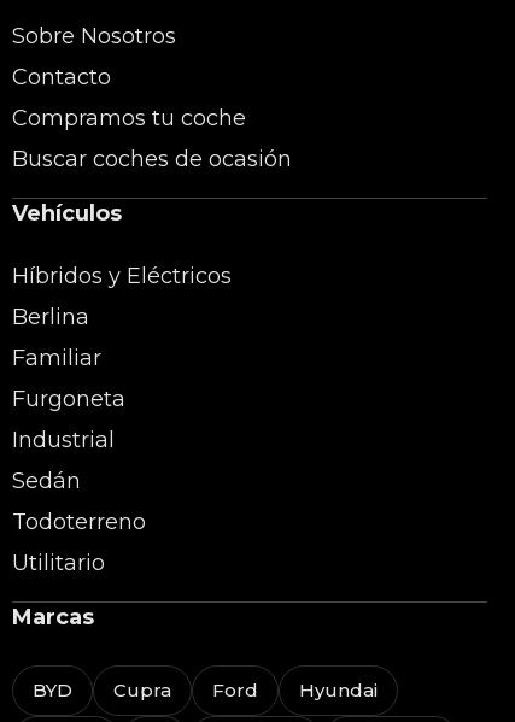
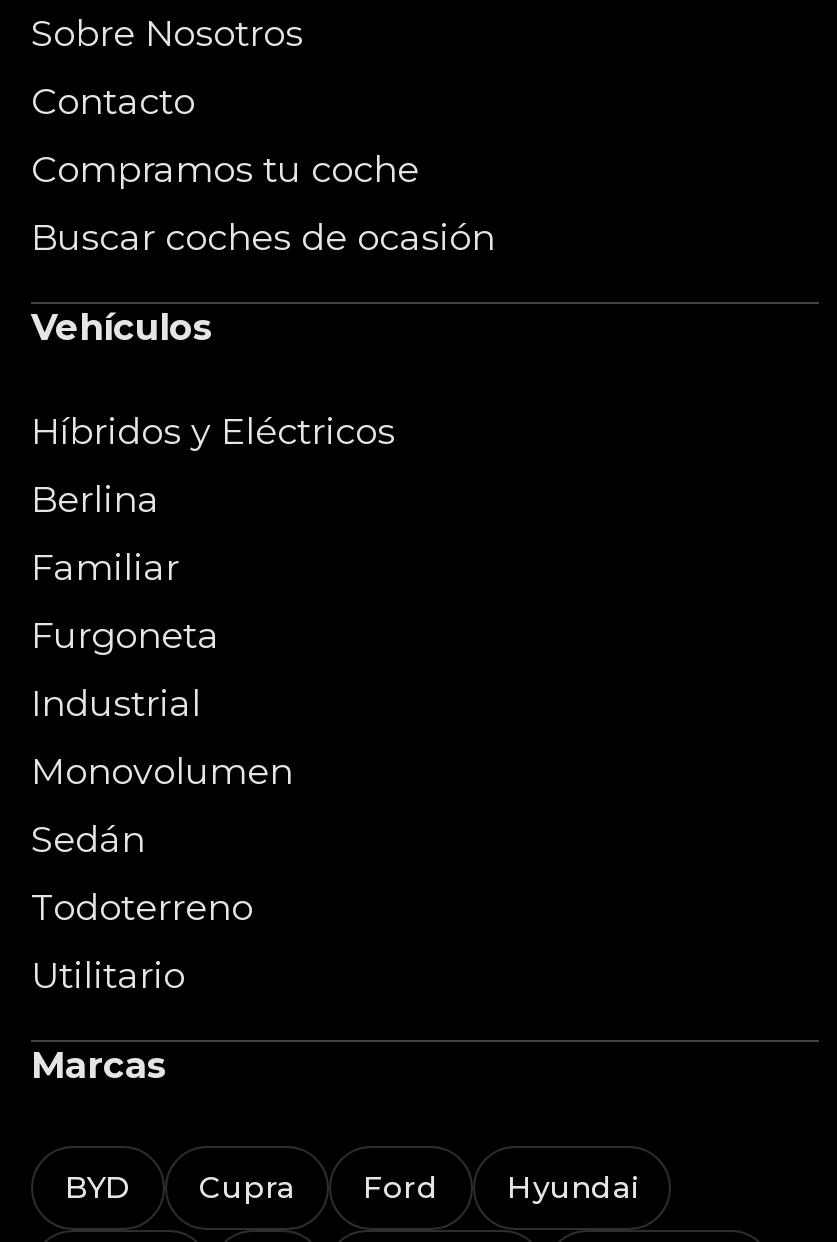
+ Monovolumen
